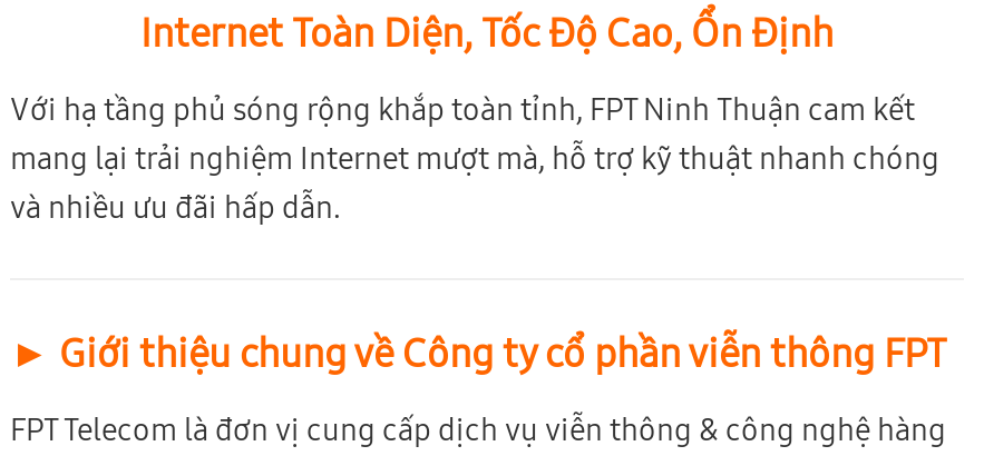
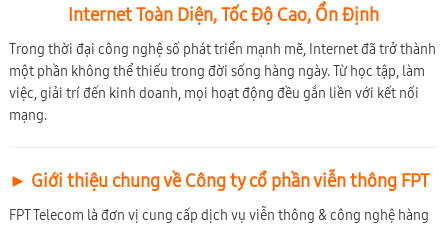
- Với hạ tầng phủ sóng rộng khắp toàn tỉnh, FPT Ninh Thuận cam kết
- mang lại trải nghiệm Internet mượt mà, hỗ trợ kỹ thuật nhanh chóng
- và nhiều ưu đãi hấp dẫn.
+ Trong thời đại công nghệ số phát triển mạnh mẽ, Internet đã trở thành
+ một phần không thể thiếu trong đời sống hàng ngày. Từ học tập, làm
+ việc, giải trí đến kinh doanh, mọi hoạt động đều gắn liền với kết nối
+ mạng.
